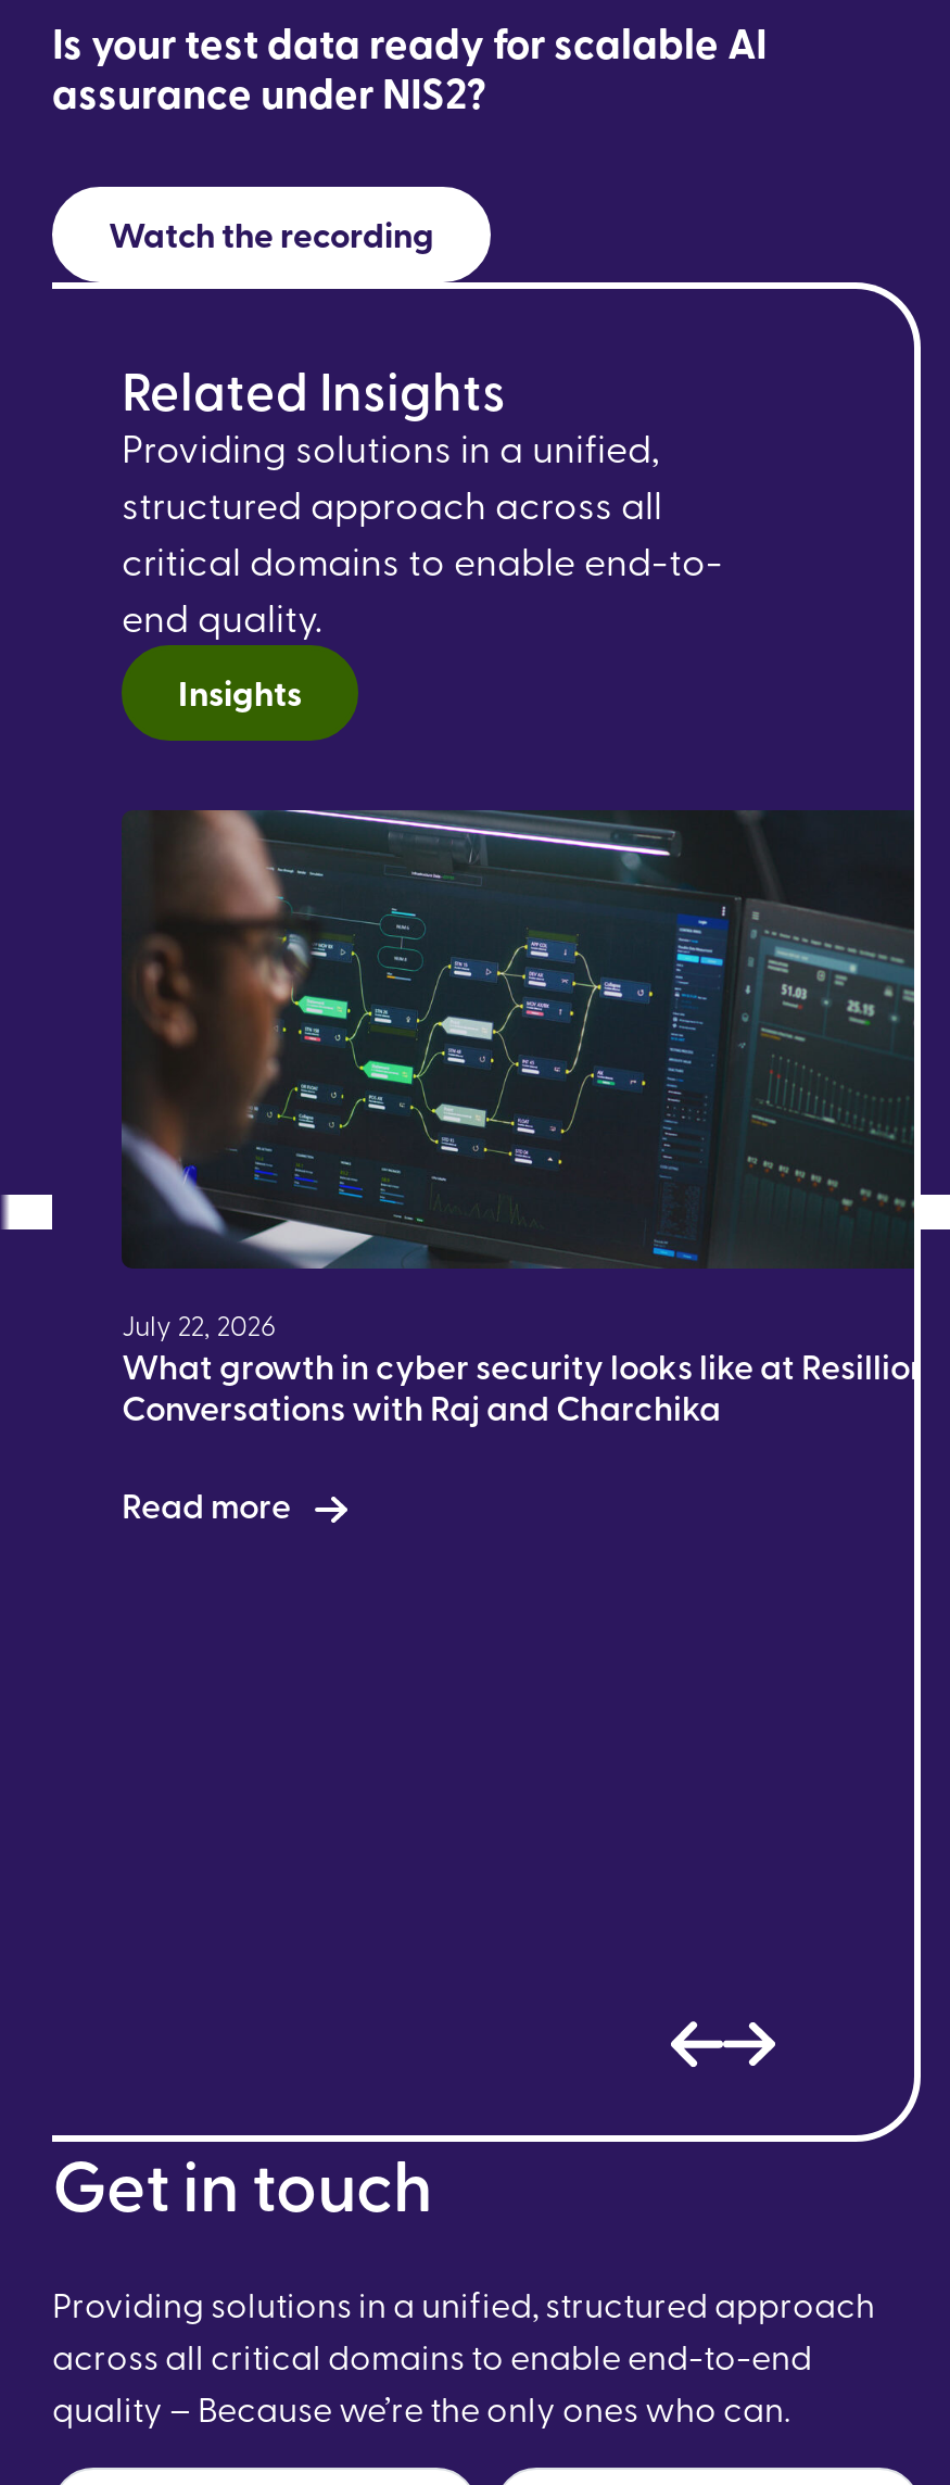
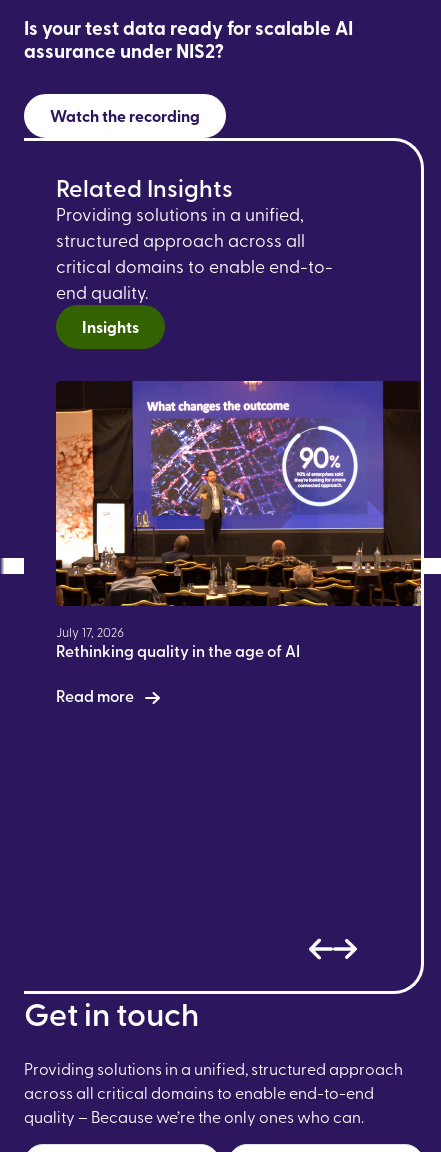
- [image]
- July 22, 2026
- What growth in cyber security looks like at Resillion:
- Conversations with Raj and Charchika
+ [image]
+ July 17, 2026
+ Rethinking quality in the age of AI
